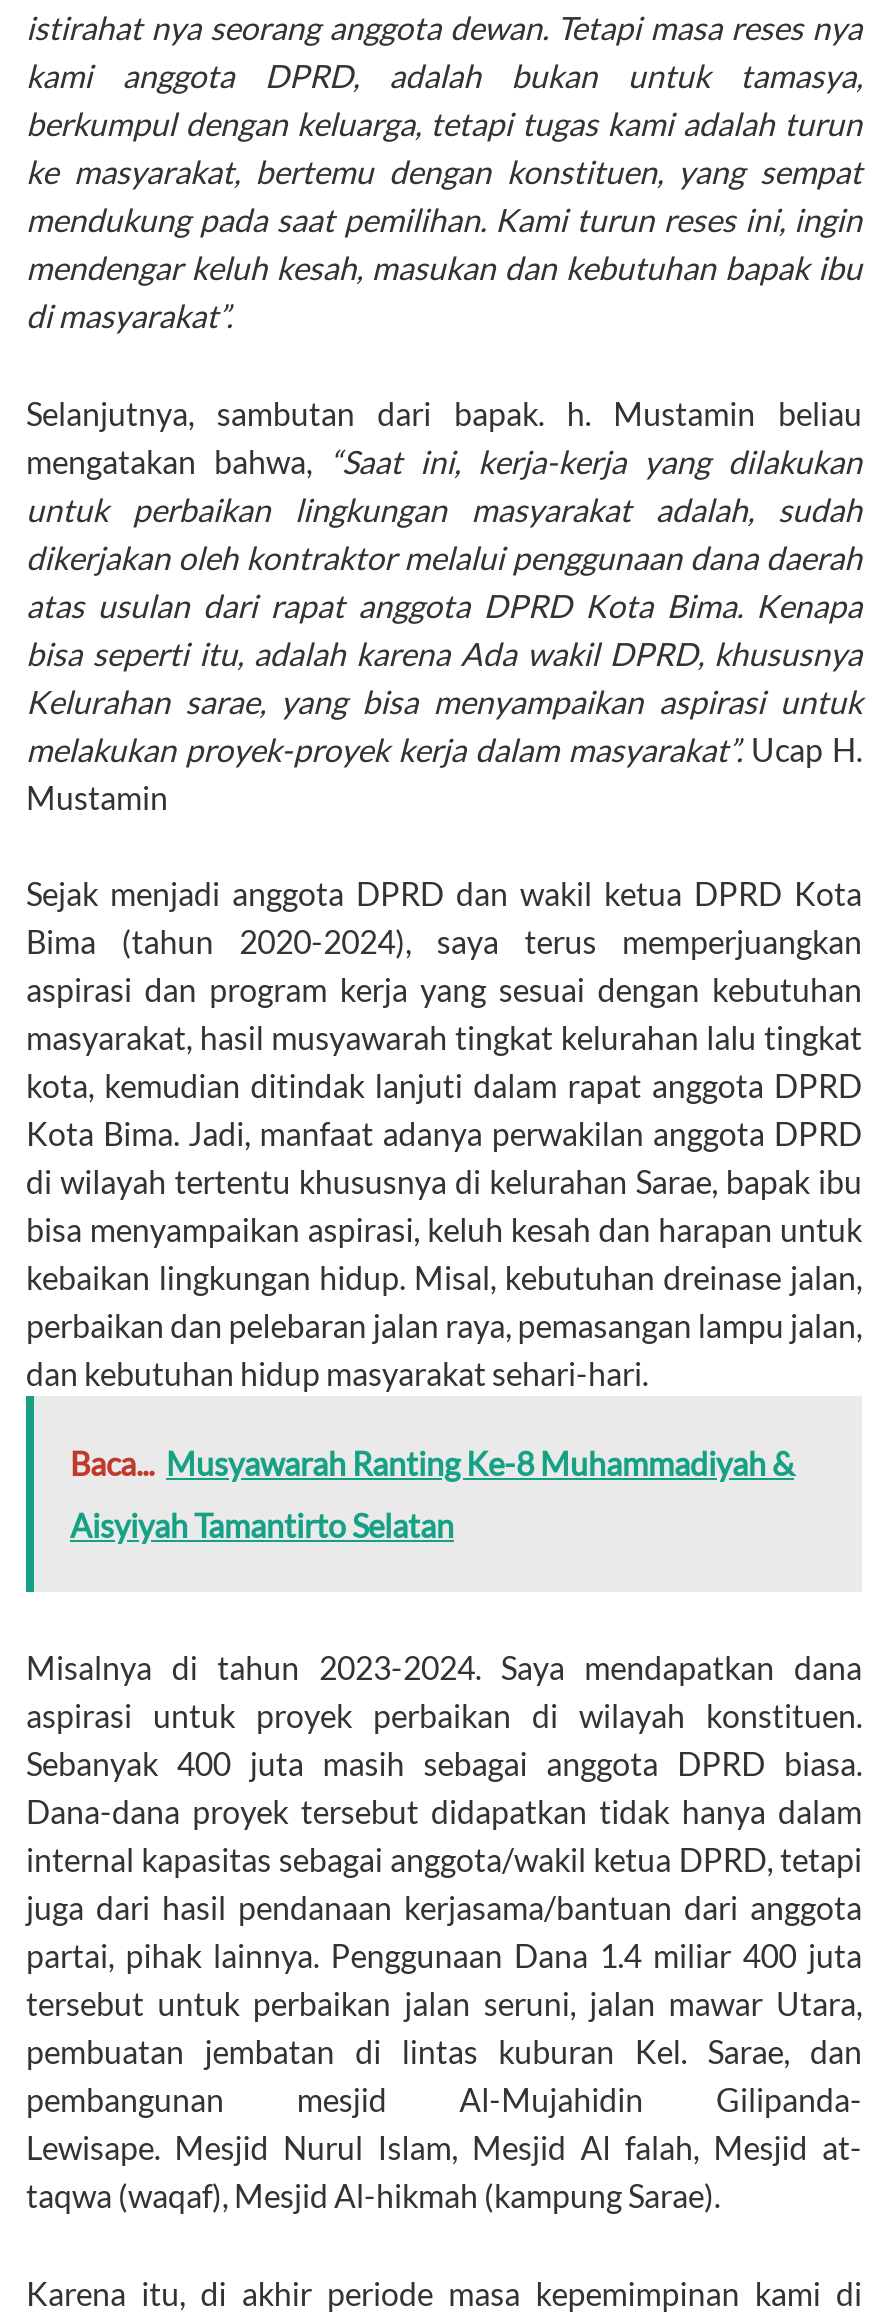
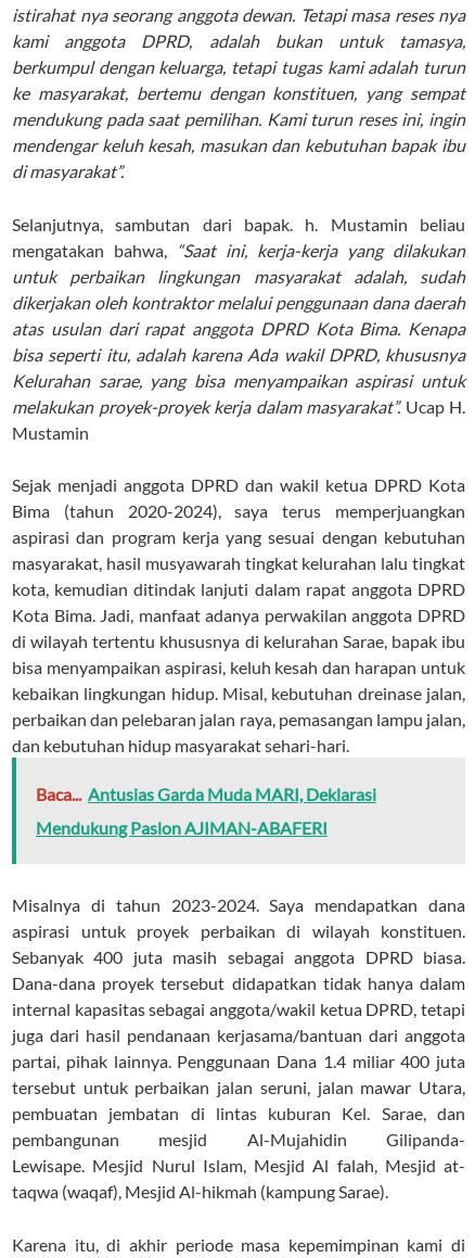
- Baca... Musyawarah Ranting Ke-8 Muhammadiyah &
+ Baca... Antusias Garda Muda MARI, Deklarasi

- Aisyiyah Tamantirto Selatan
+ Mendukung Paslon AJIMAN-ABAFERI
